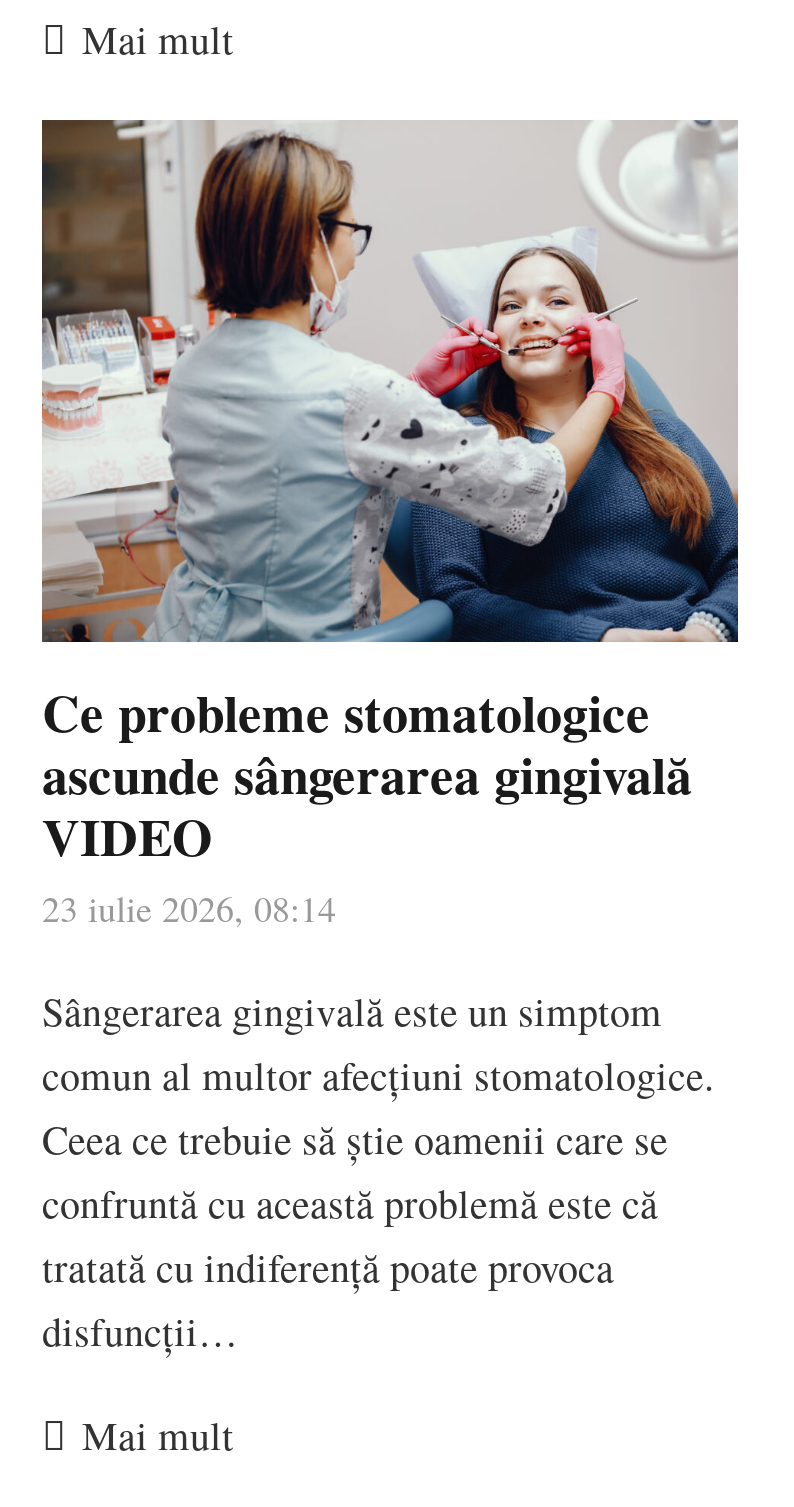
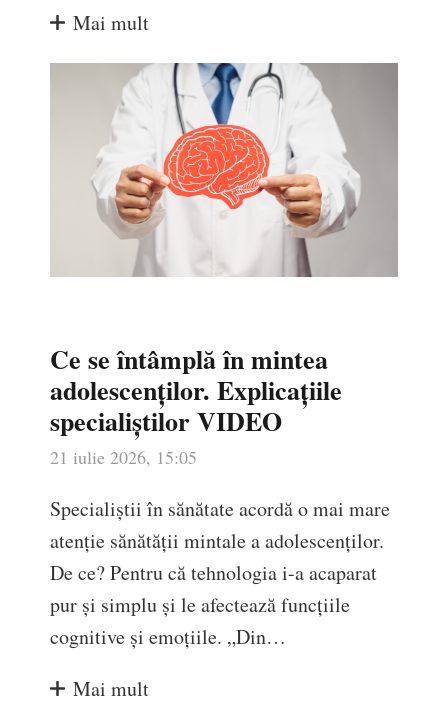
- [image]
+ [image]

- Ce probleme stomatologice
- ascunde sângerarea gingivală
- VIDEO
- 23 iulie 2026, 08:14
+ Ce se întâmplă în mintea
+ adolescenților. Explicațiile
+ specialiștilor VIDEO
+ 21 iulie 2026, 15:05

- Sângerarea gingivală este un simptom
- comun al multor afecțiuni stomatologice.
- Ceea ce trebuie să știe oamenii care se
- confruntă cu această problemă este că
- tratată cu indiferență poate provoca
- disfuncții…
+ Specialiștii în sănătate acordă o mai mare
+ atenție sănătății mintale a adolescenților.
+ De ce? Pentru că tehnologia i-a acaparat
+ pur și simplu și le afectează funcțiile
+ cognitive și emoțiile. „Din…
